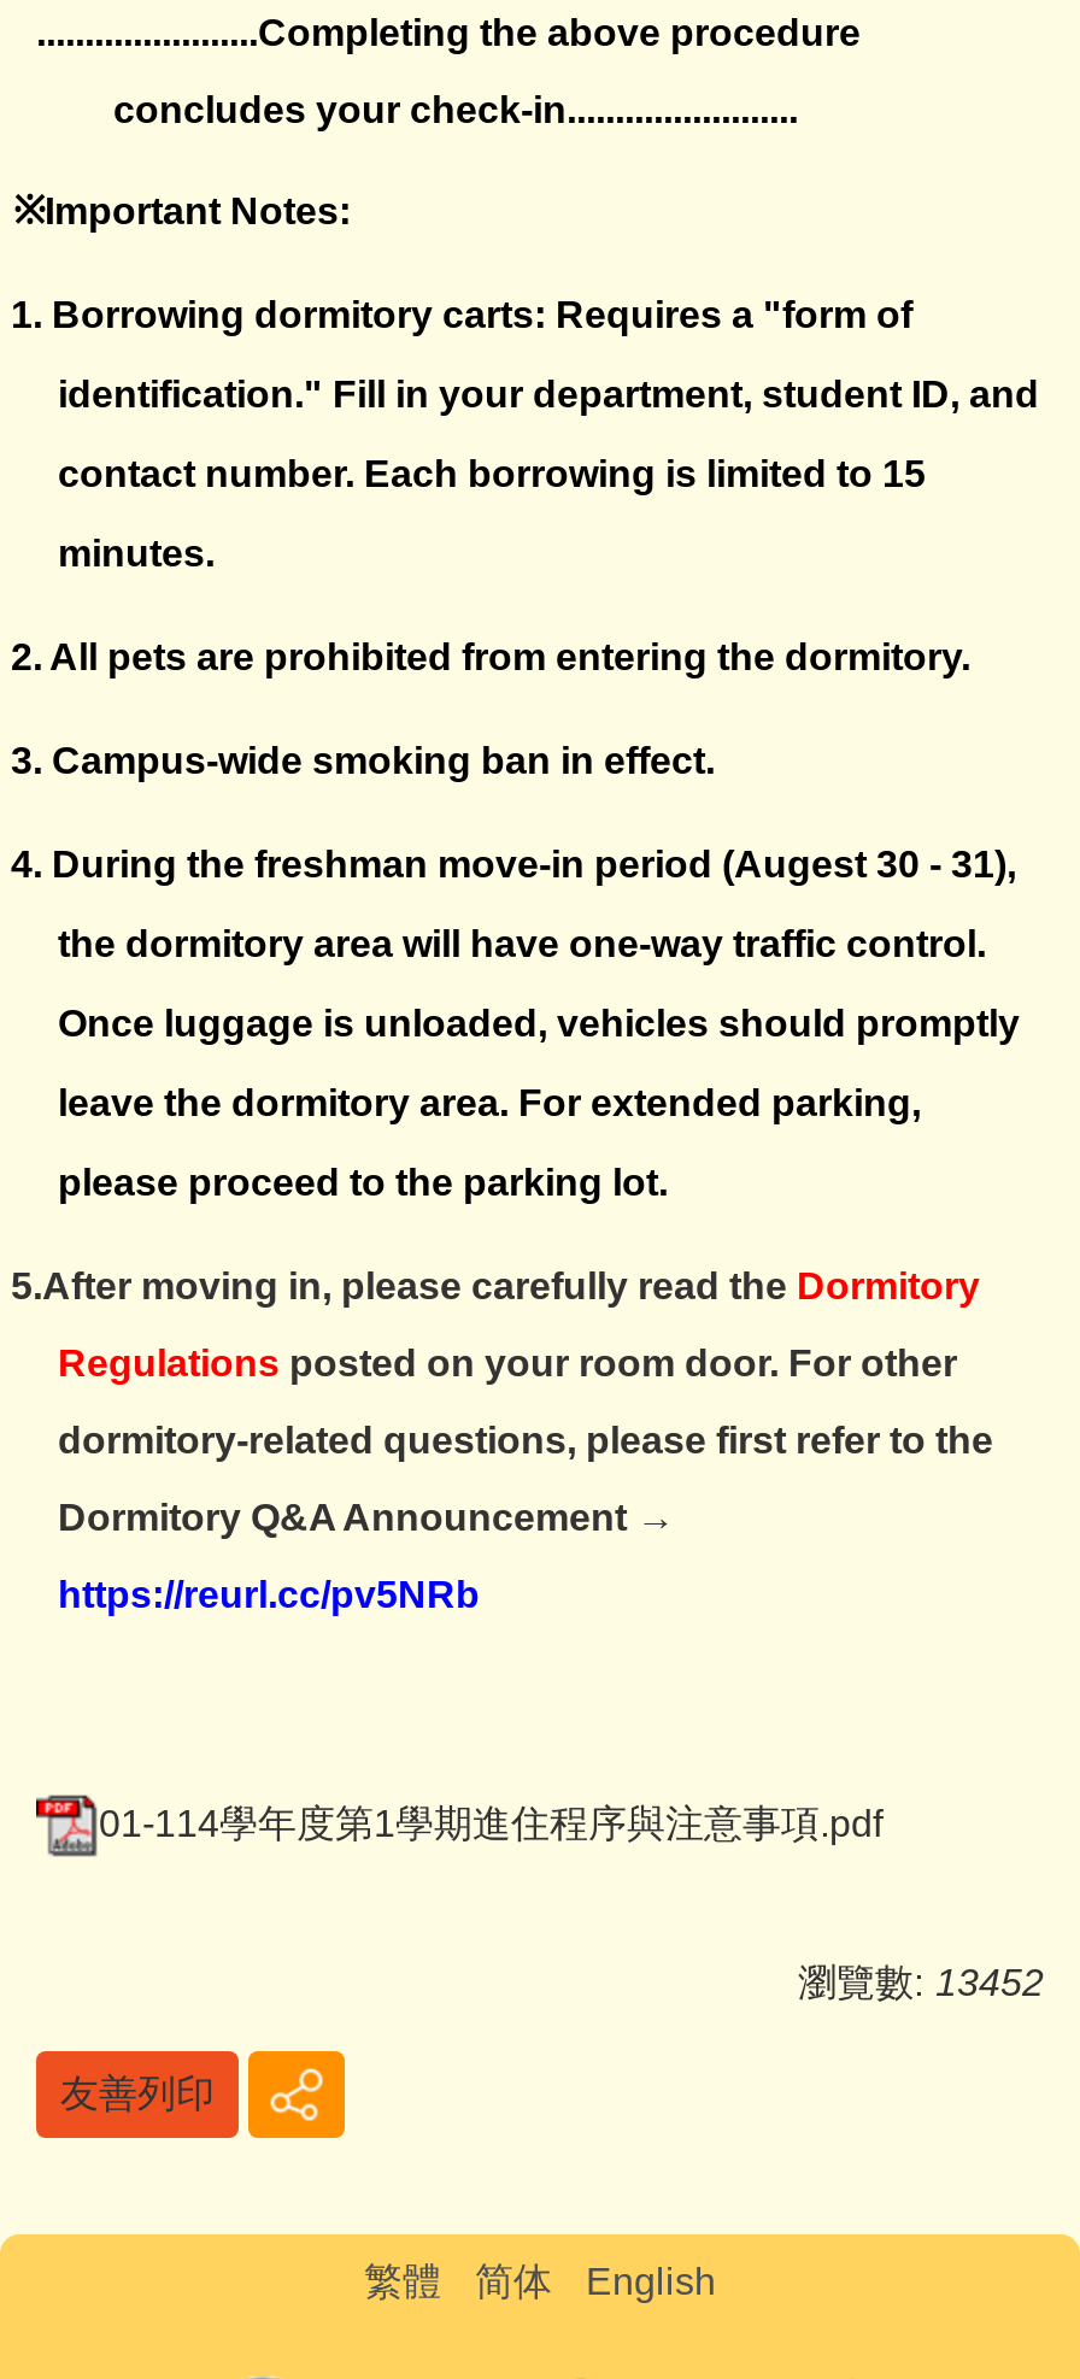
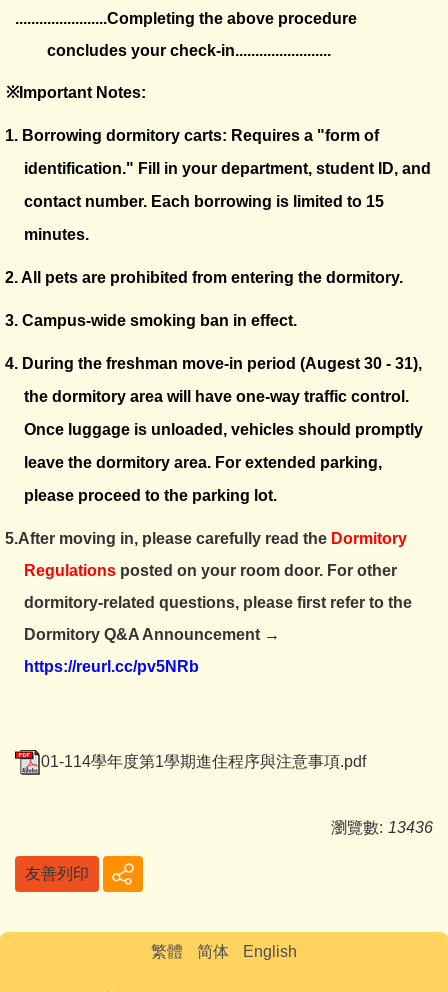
- 瀏覽數: 13452
+ 瀏覽數: 13436
